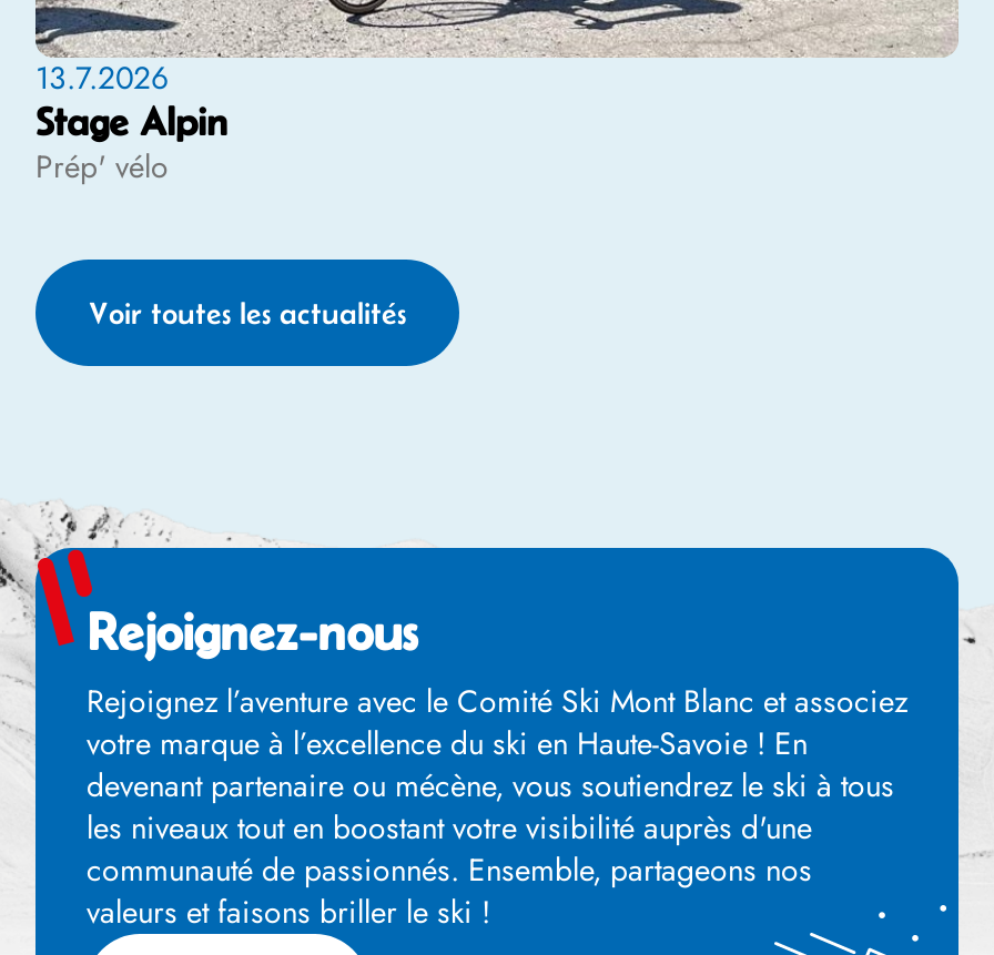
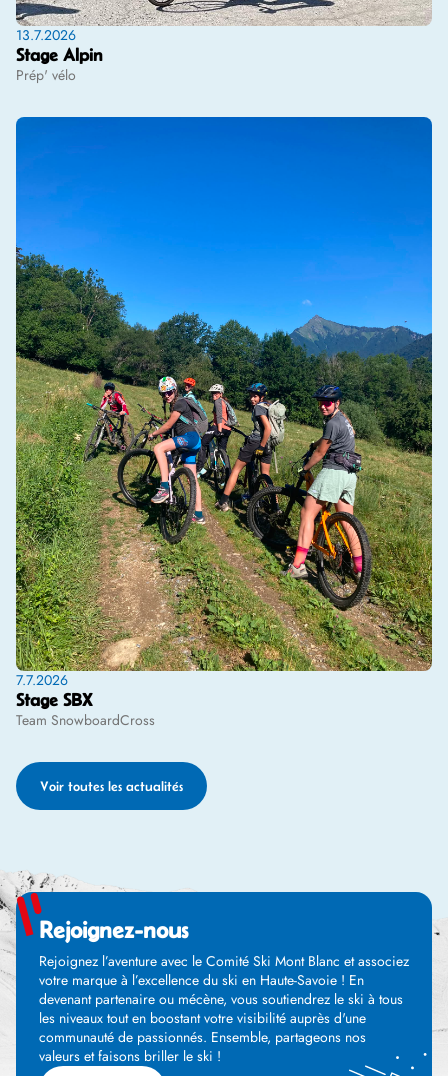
+ [image]
+ 7.7.2026
+ Stage SBX
+ Team SnowboardCross
